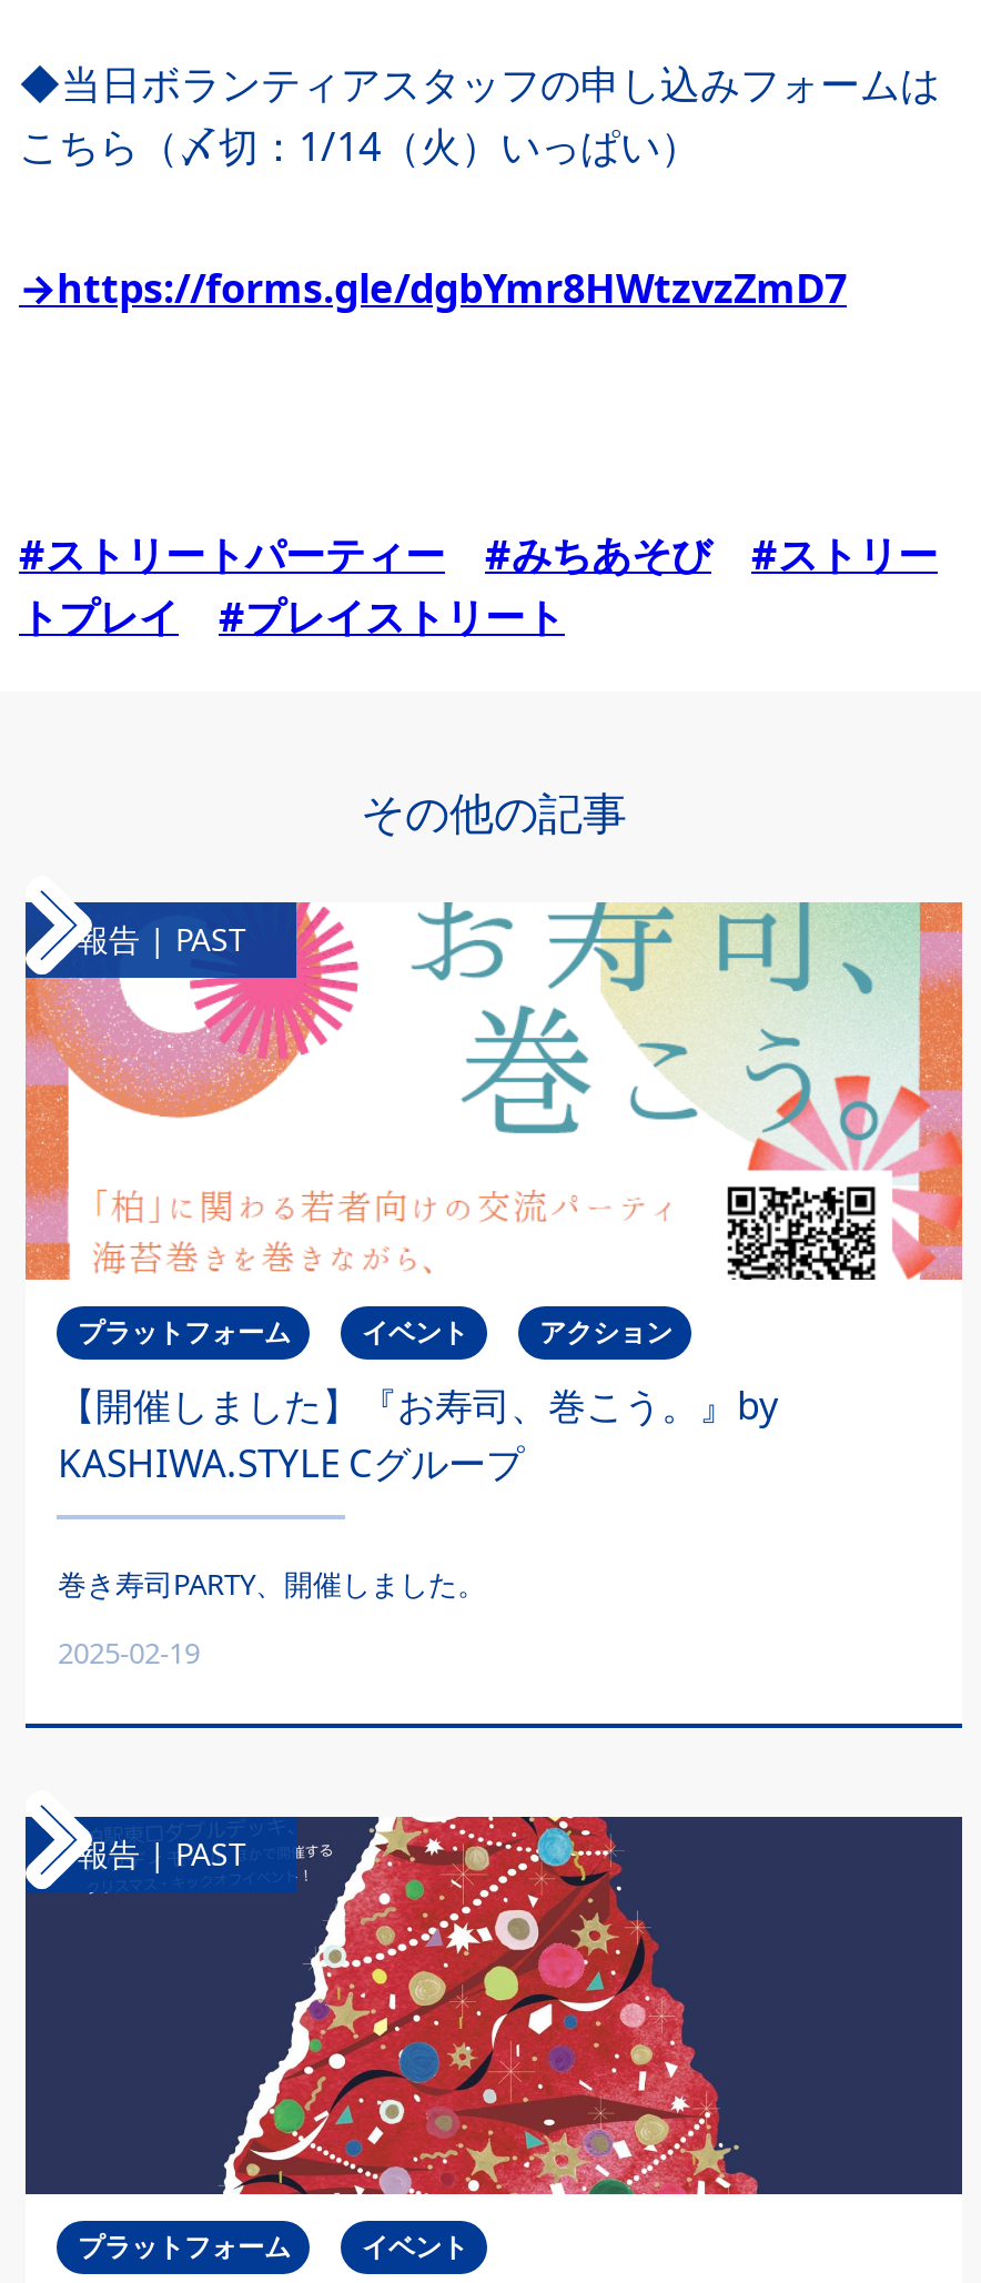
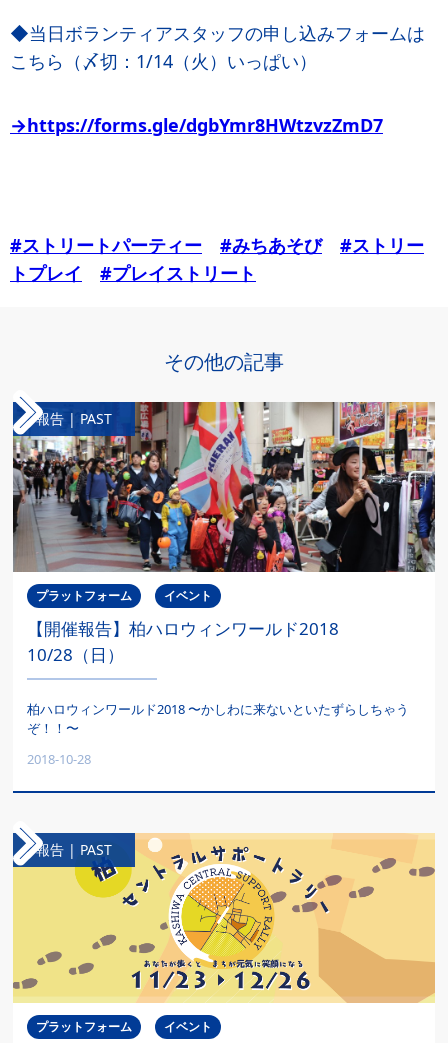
- [image]
+ [image]

- アクション
- 【開催しました】『お寿司、巻こう。』by
- KASHIWA.STYLE Cグループ
- 巻き寿司PARTY、開催しました。
- 2025-02-19
+ 【開催報告】柏ハロウィンワールド2018
+ 10/28（日）
+ 柏ハロウィンワールド2018 〜かしわに来ないといたずらしちゃう
+ ぞ！！〜
+ 2018-10-28

- [image]
+ [image]
